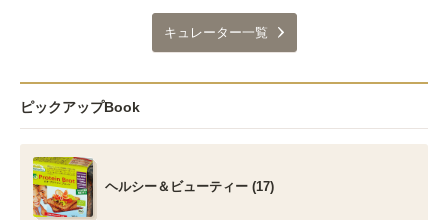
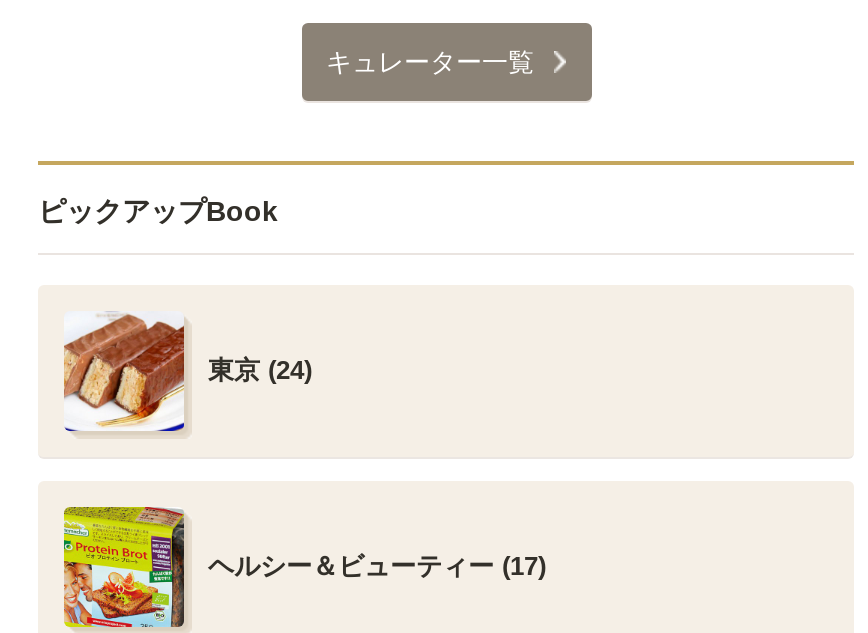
+ [image]
+ 東京 (24)
